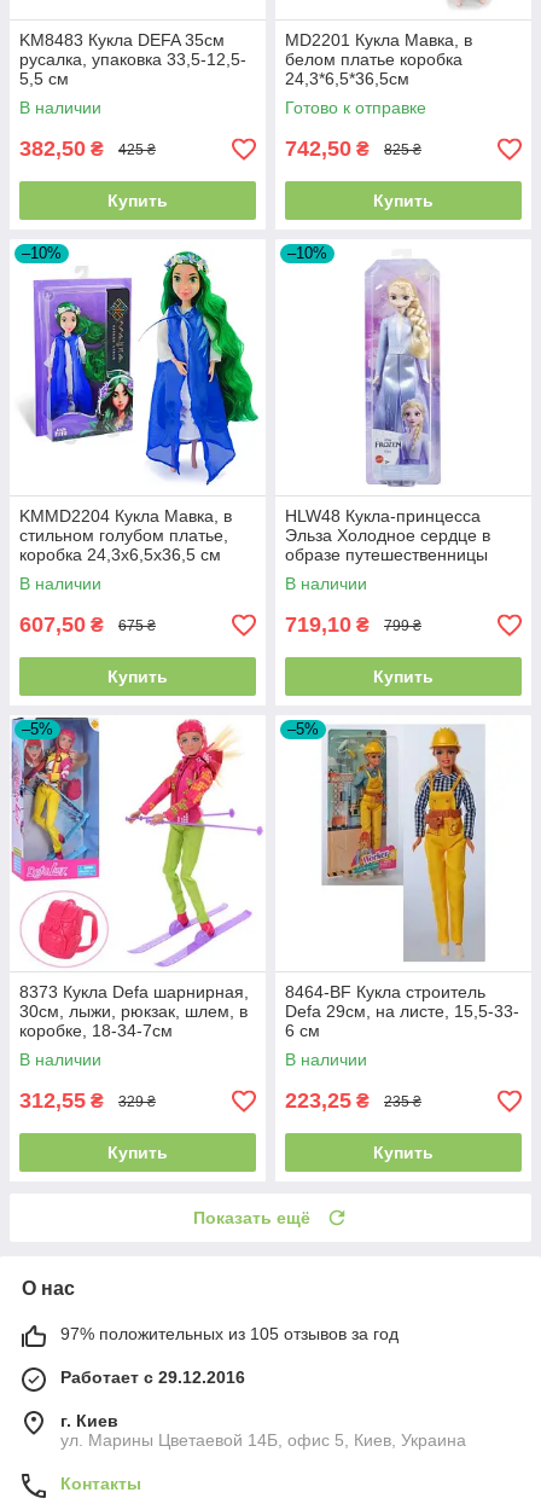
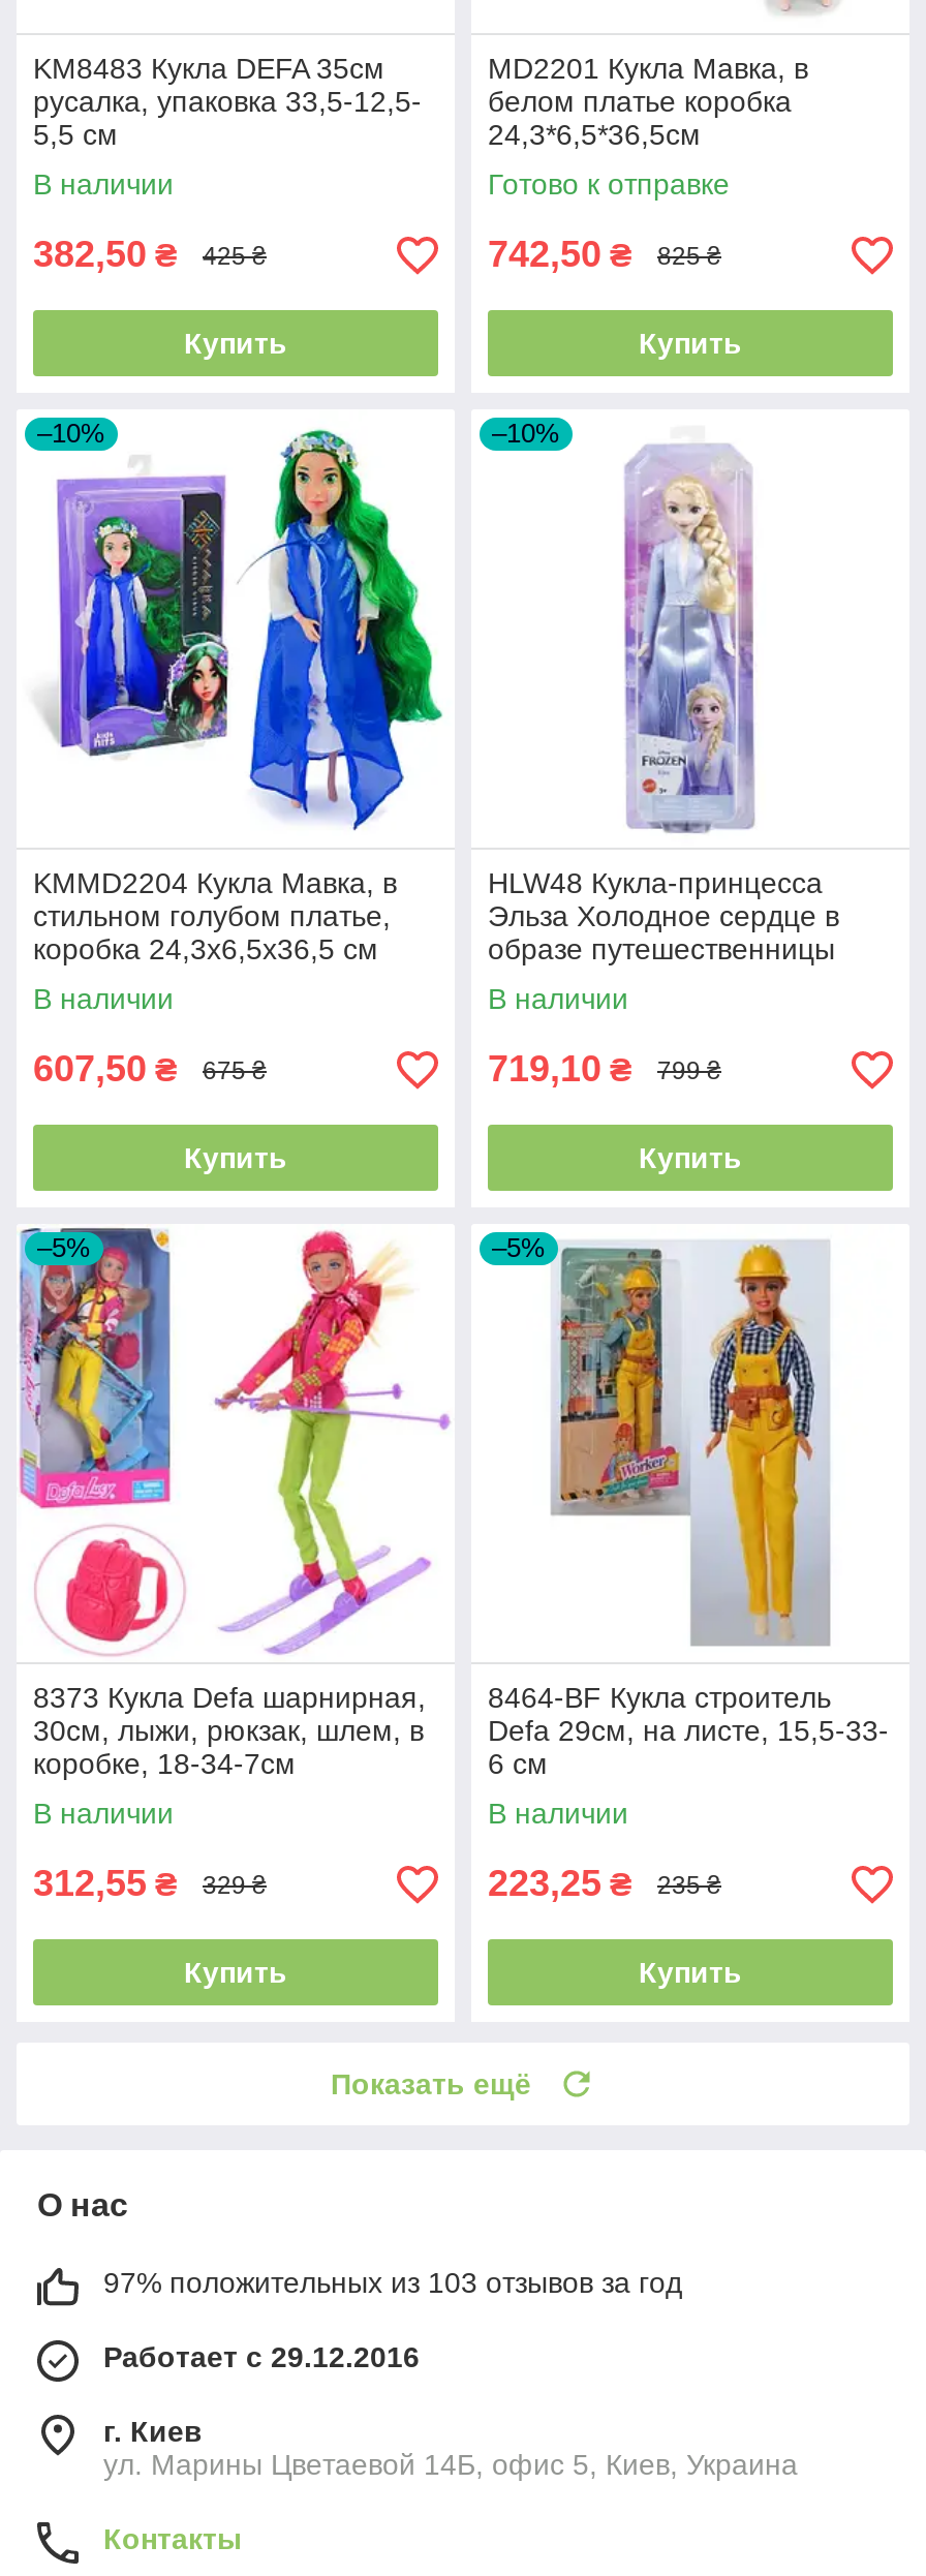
- 97% положительных из 105 отзывов за год
+ 97% положительных из 103 отзывов за год
